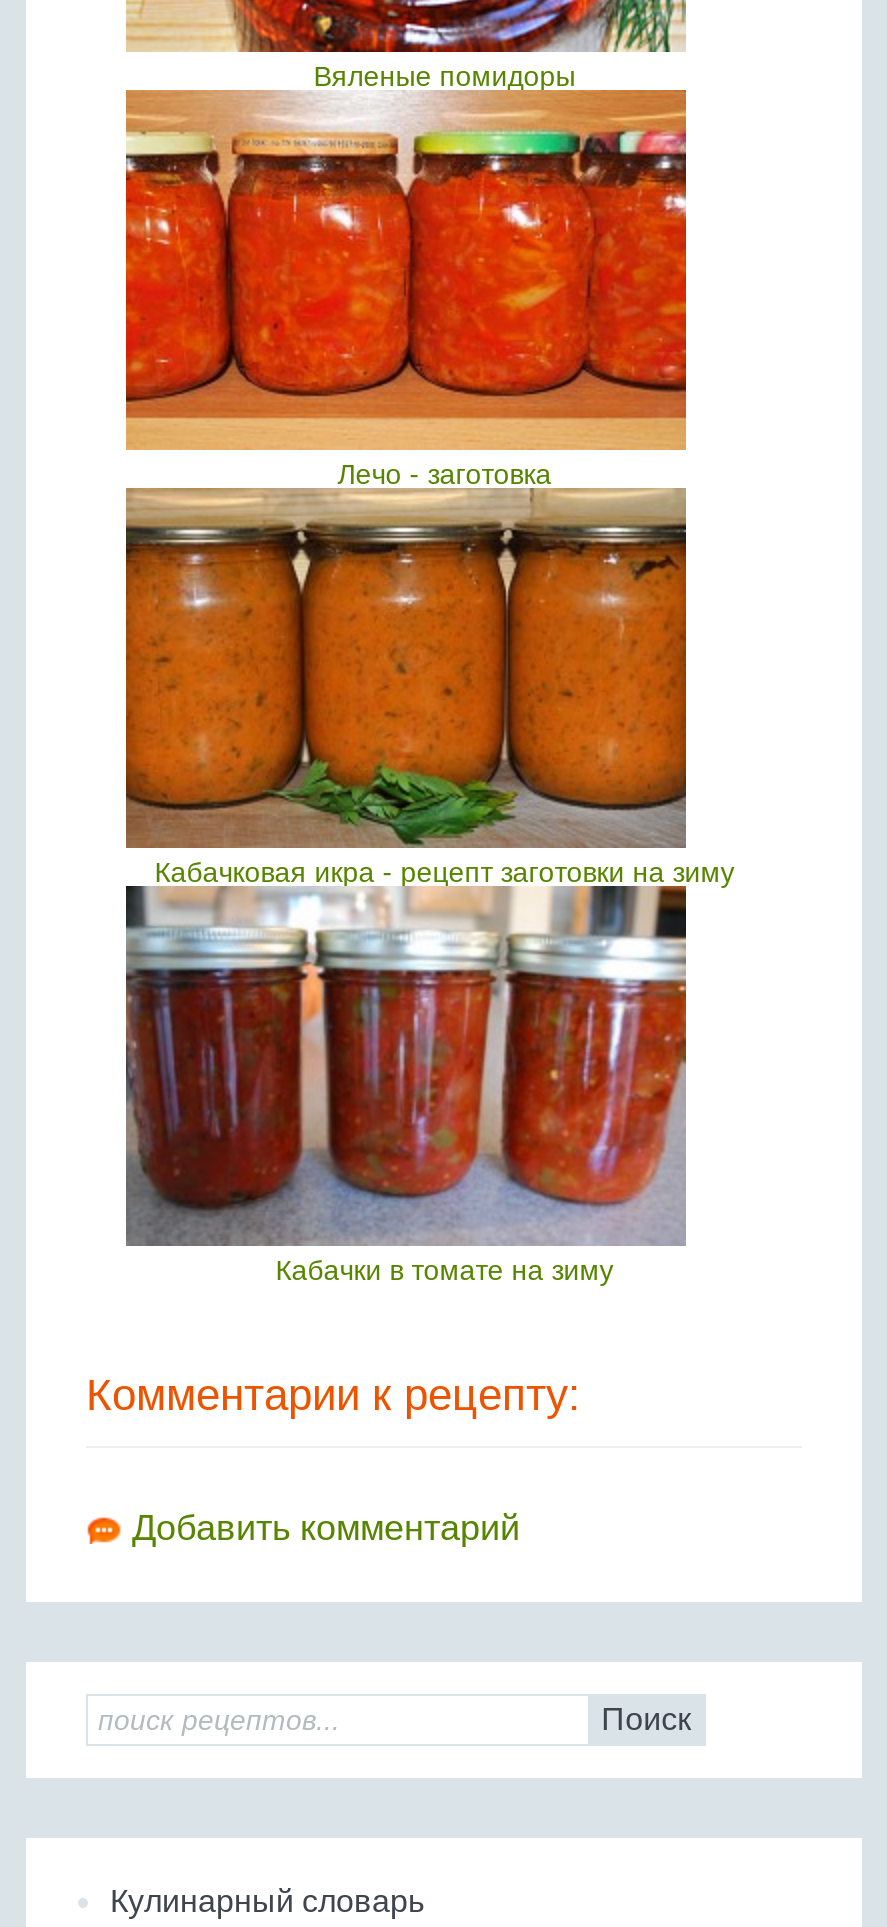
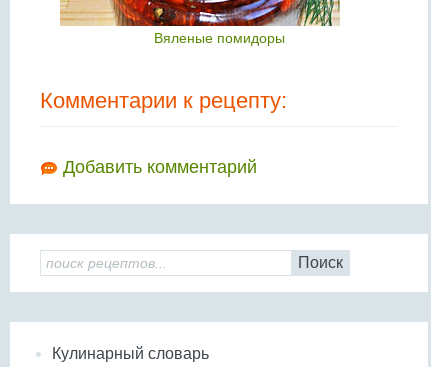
- [image]
- Лечо - заготовка

- [image]
- Кабачковая икра - рецепт заготовки на зиму

- [image]
- Кабачки в томате на зиму
